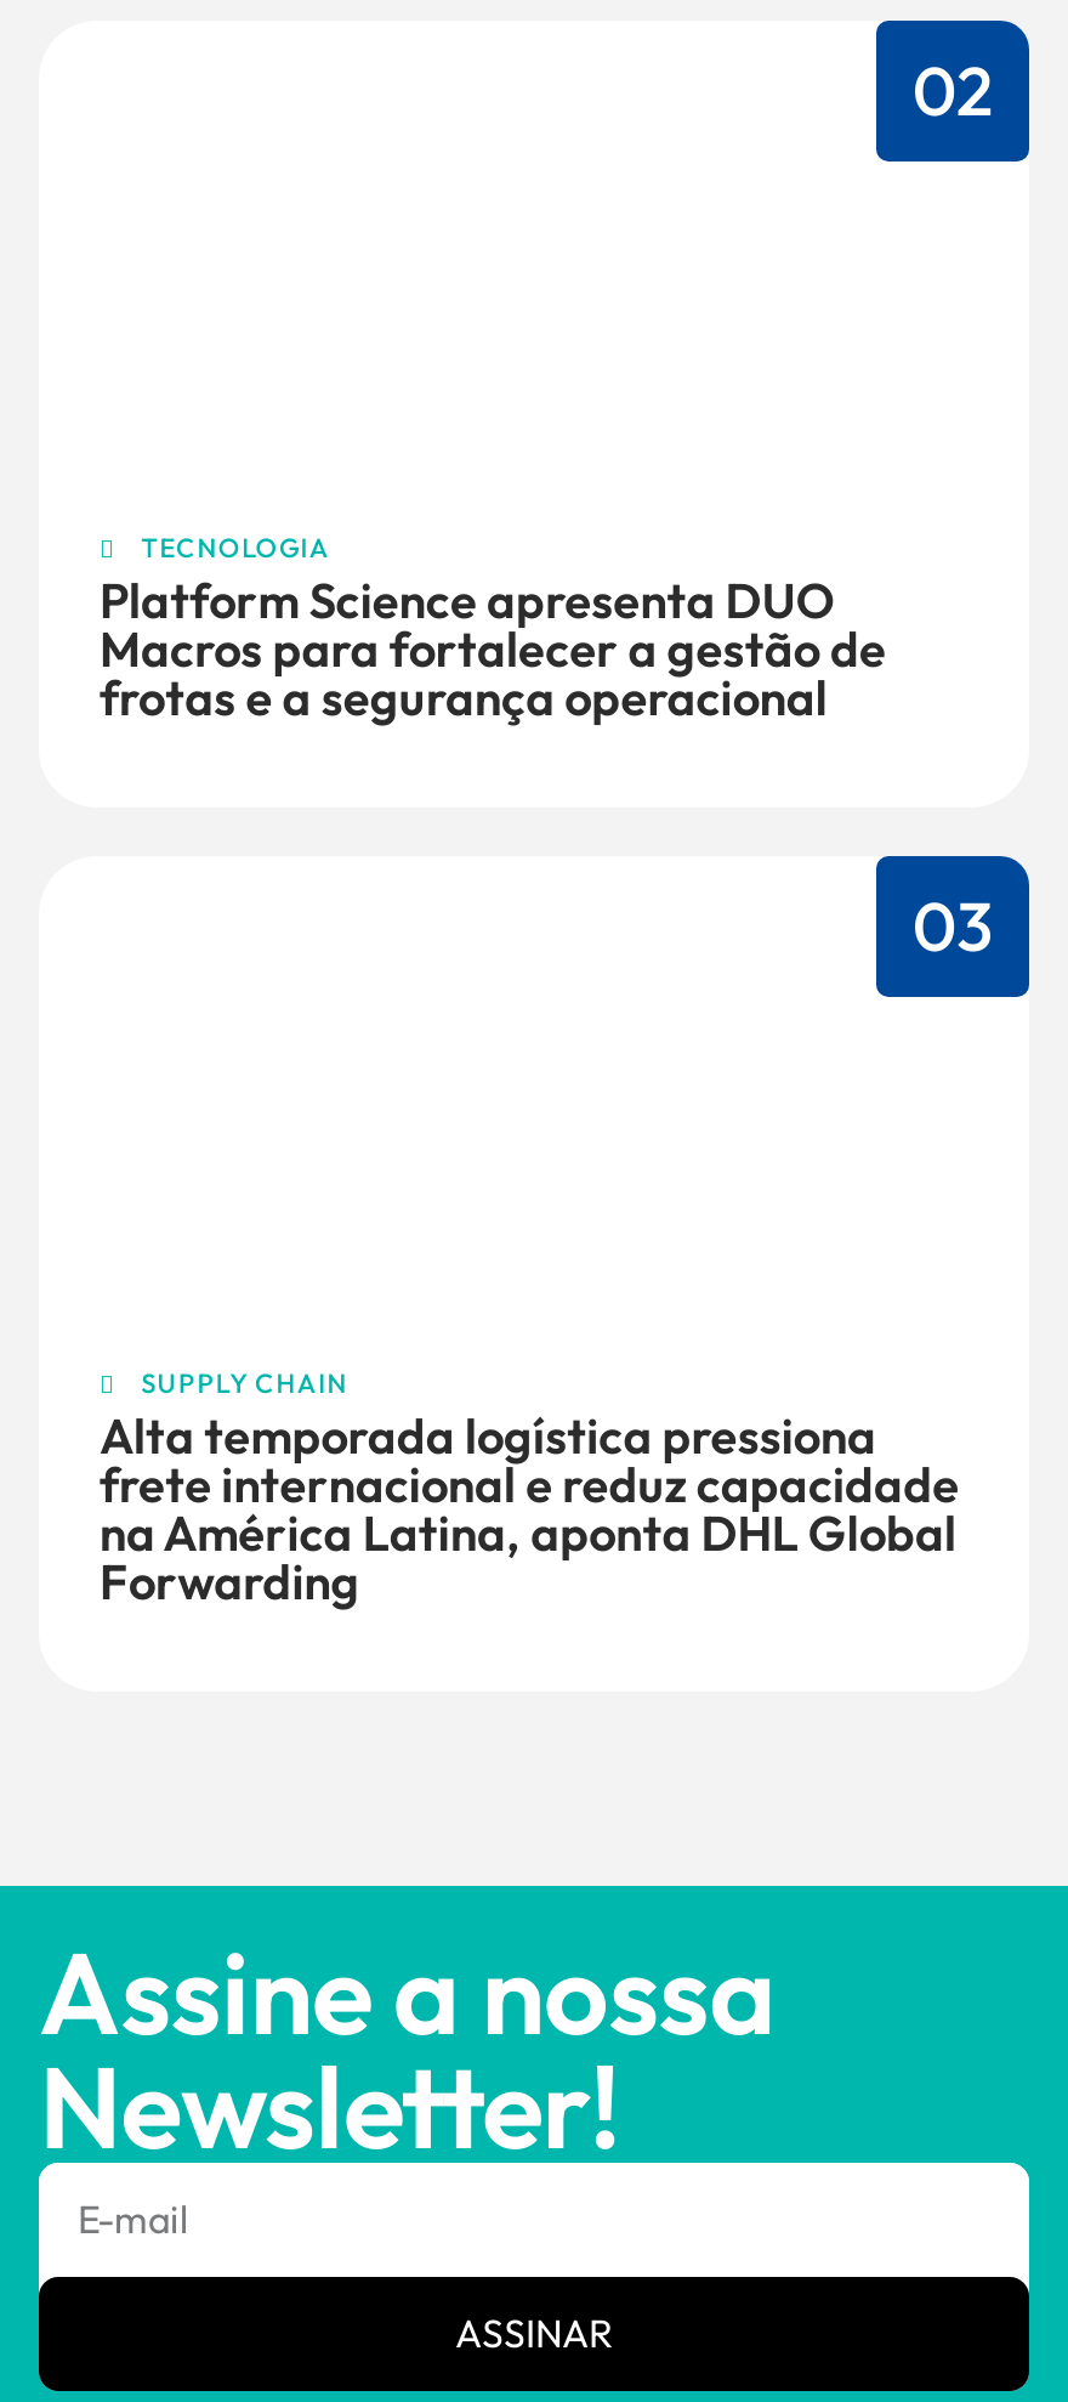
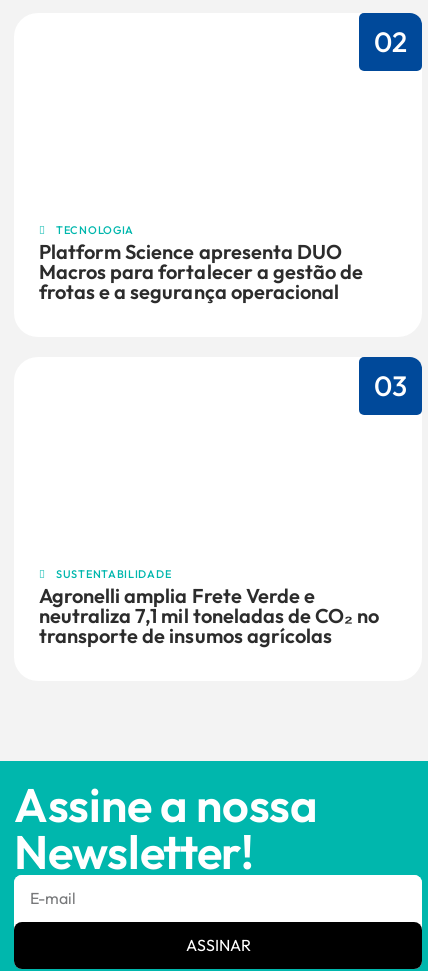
- SUPPLY CHAIN
- Alta temporada logística pressiona
- frete internacional e reduz capacidade
- na América Latina, aponta DHL Global
- Forwarding
+ SUSTENTABILIDADE
+ Agronelli amplia Frete Verde e
+ neutraliza 7,1 mil toneladas de CO₂ no
+ transporte de insumos agrícolas
